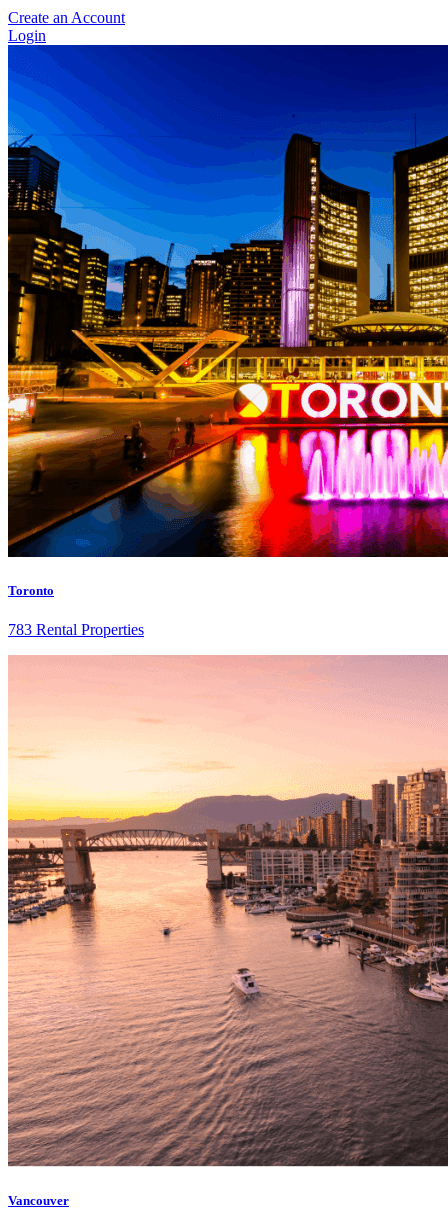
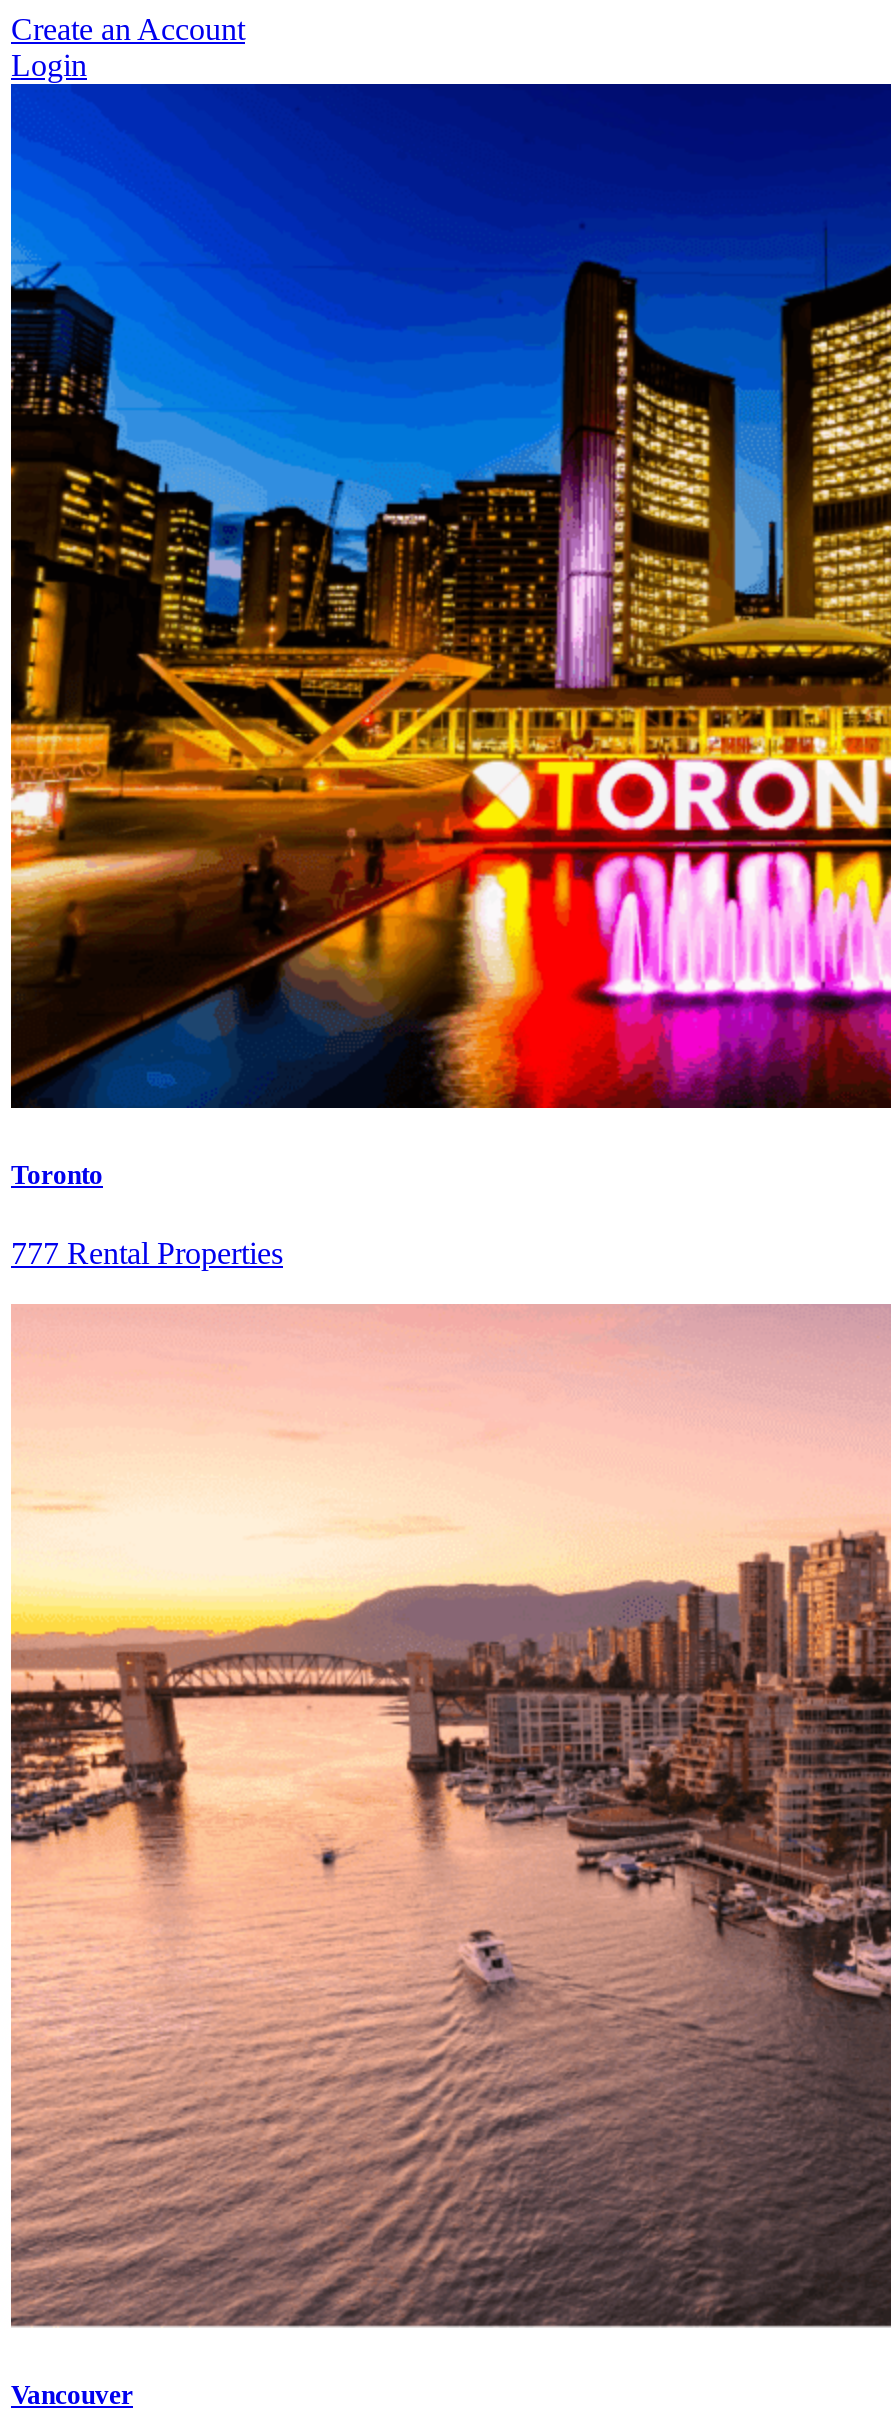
- 783 Rental Properties
+ 777 Rental Properties
